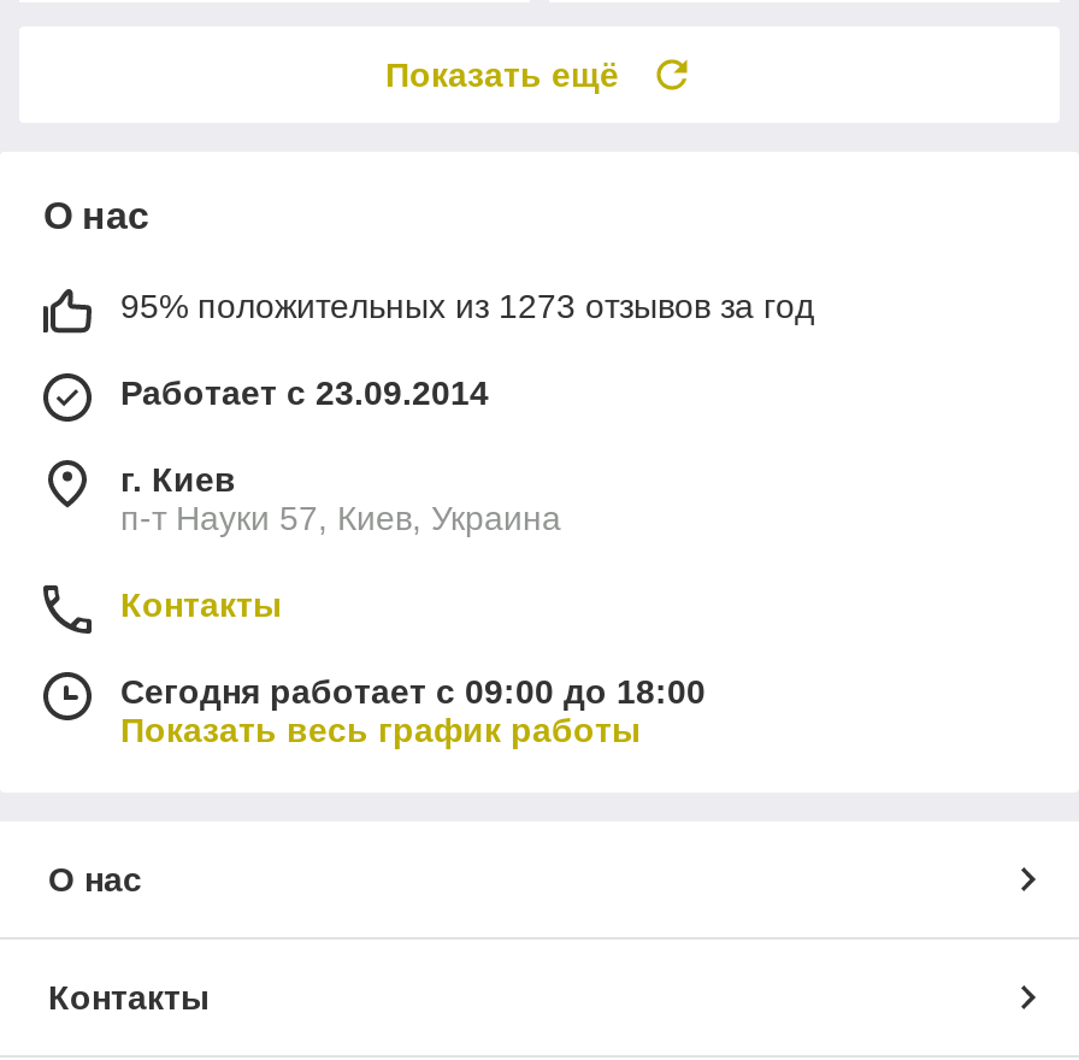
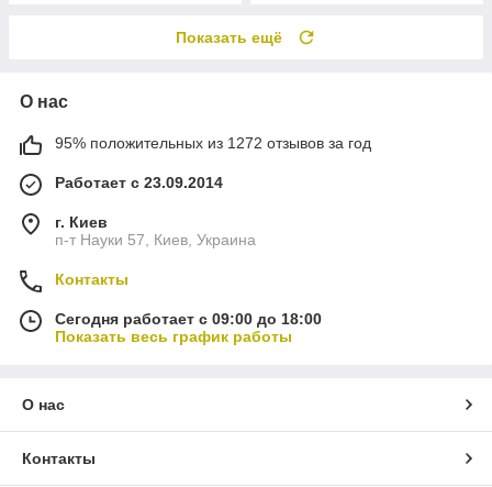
- 95% положительных из 1273 отзывов за год
+ 95% положительных из 1272 отзывов за год
